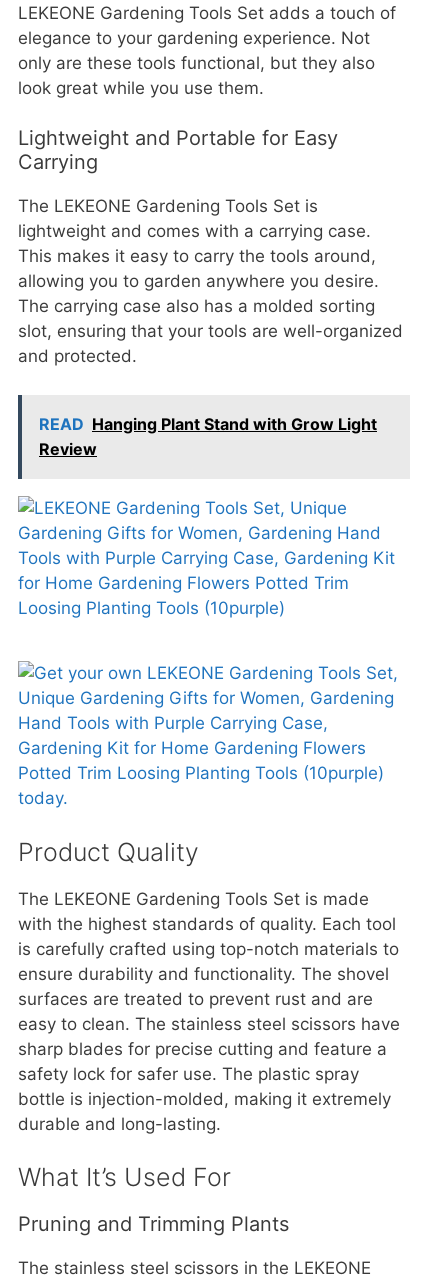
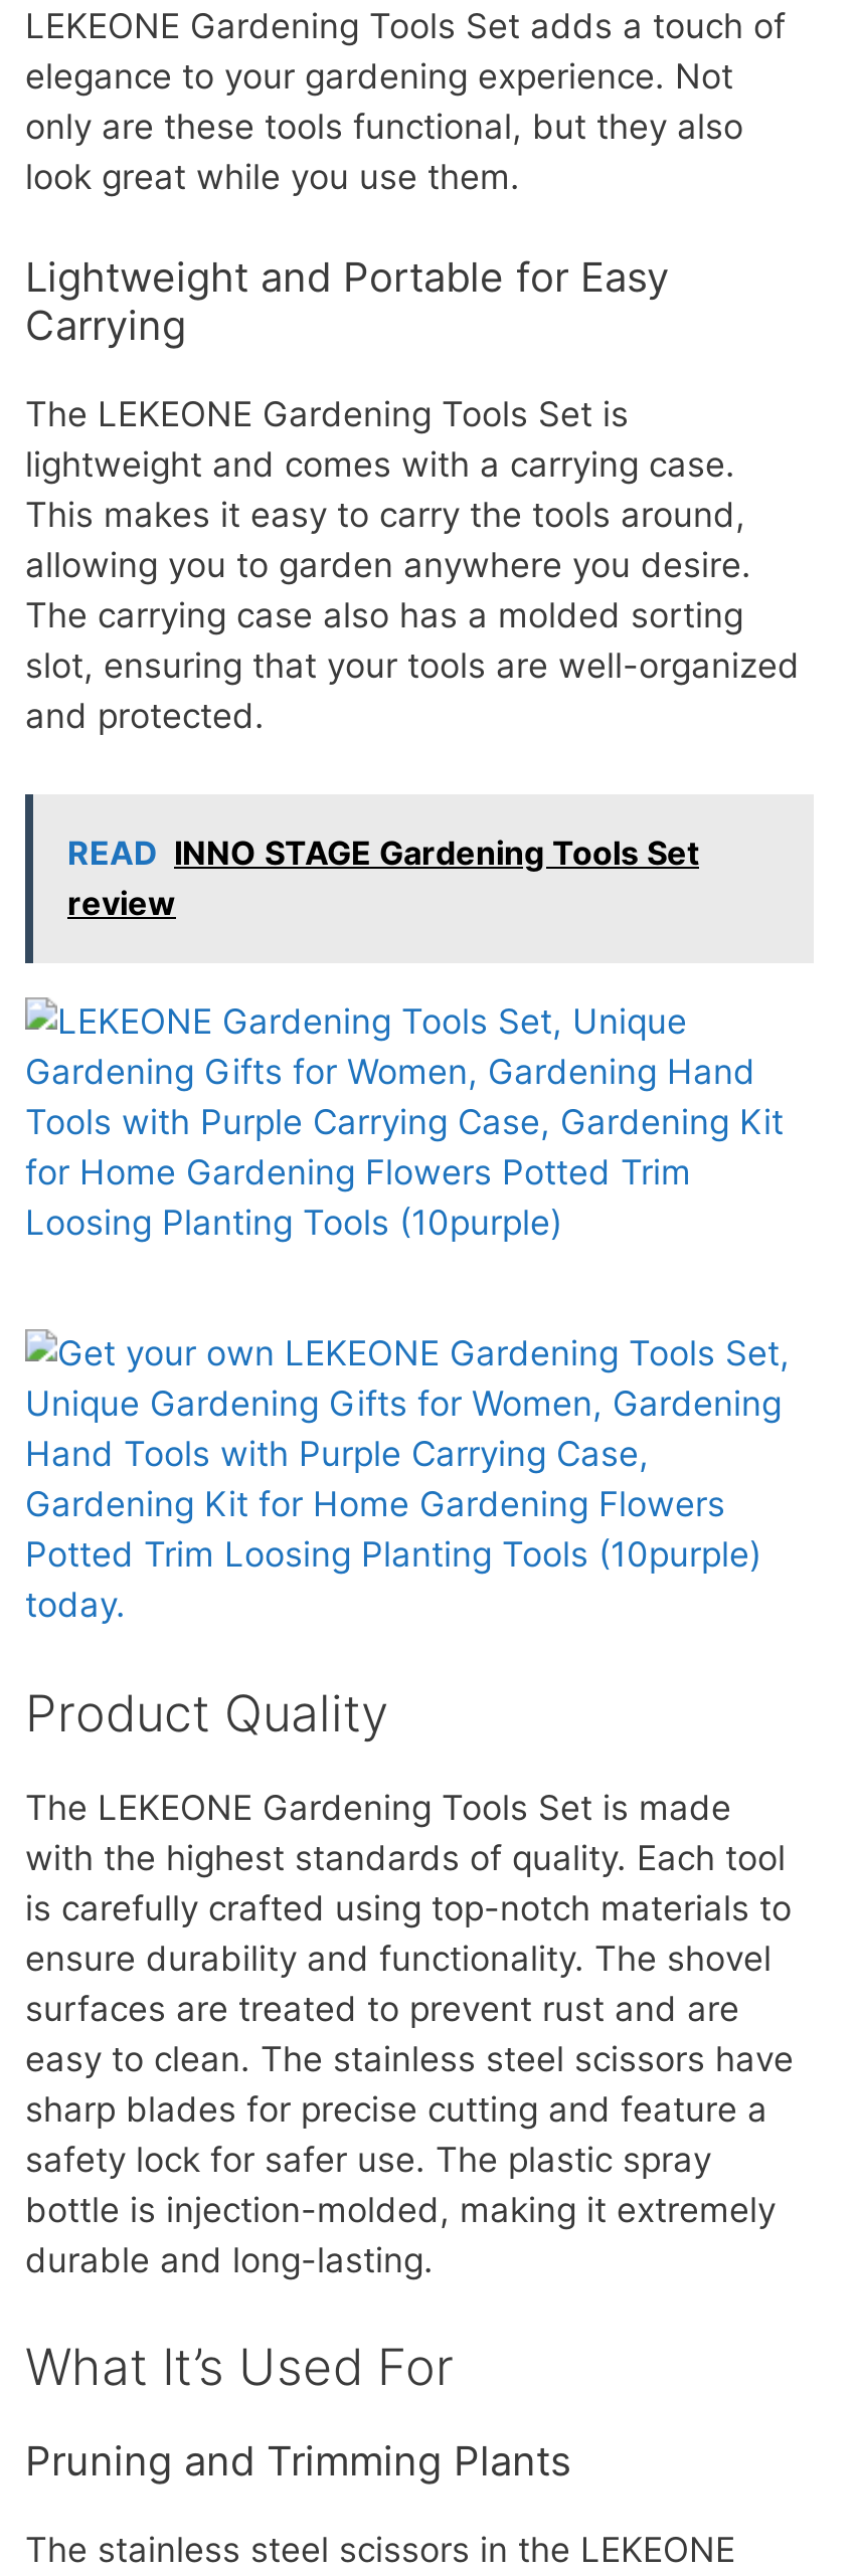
- READ Hanging Plant Stand with Grow Light
- Review
+ READ INNO STAGE Gardening Tools Set
+ review
